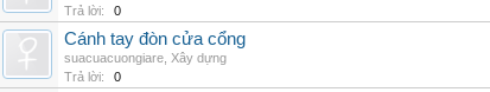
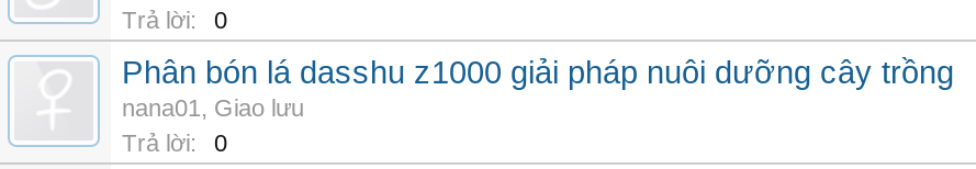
- Cánh tay đòn cửa cổng
- suacuacuongiare, Xây dựng
+ Phân bón lá dasshu z1000 giải pháp nuôi dưỡng cây trồng
+ nana01, Giao lưu
